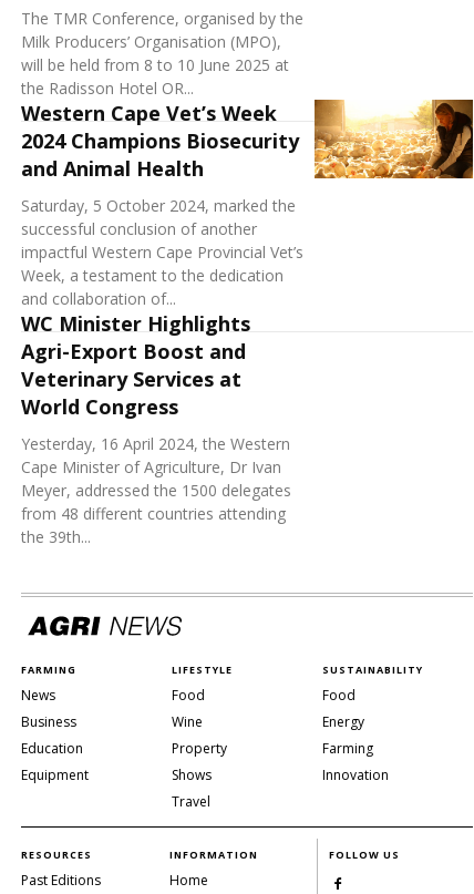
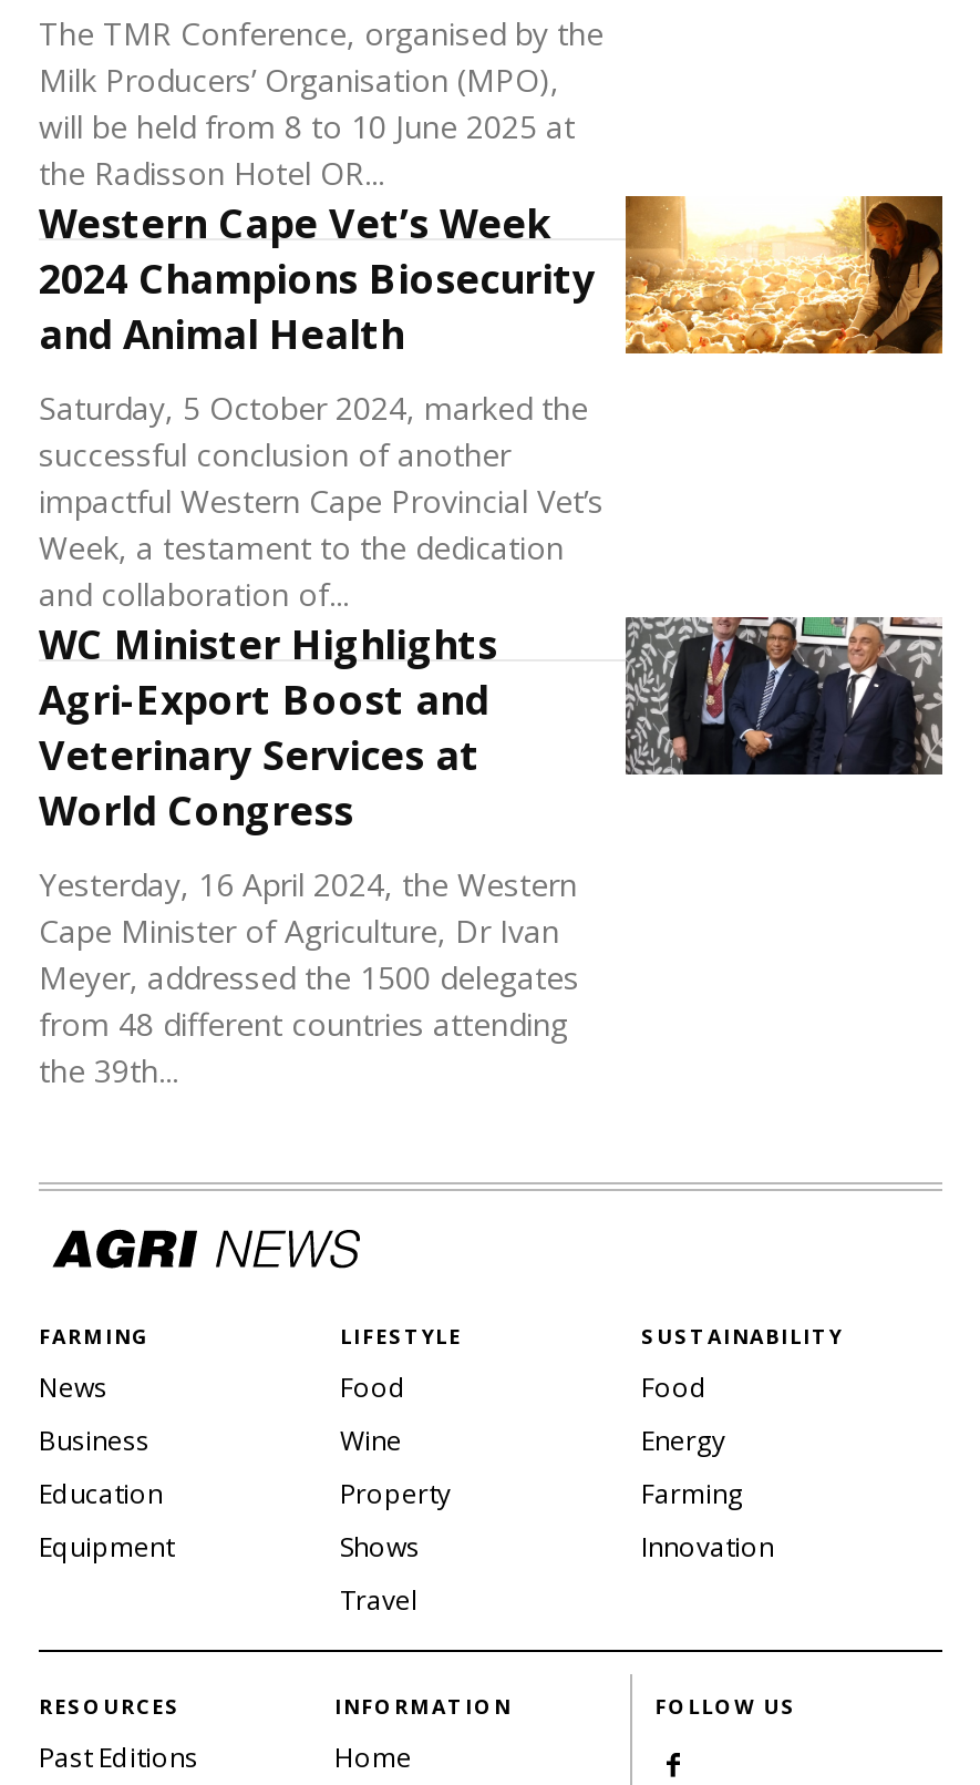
+ [image]
